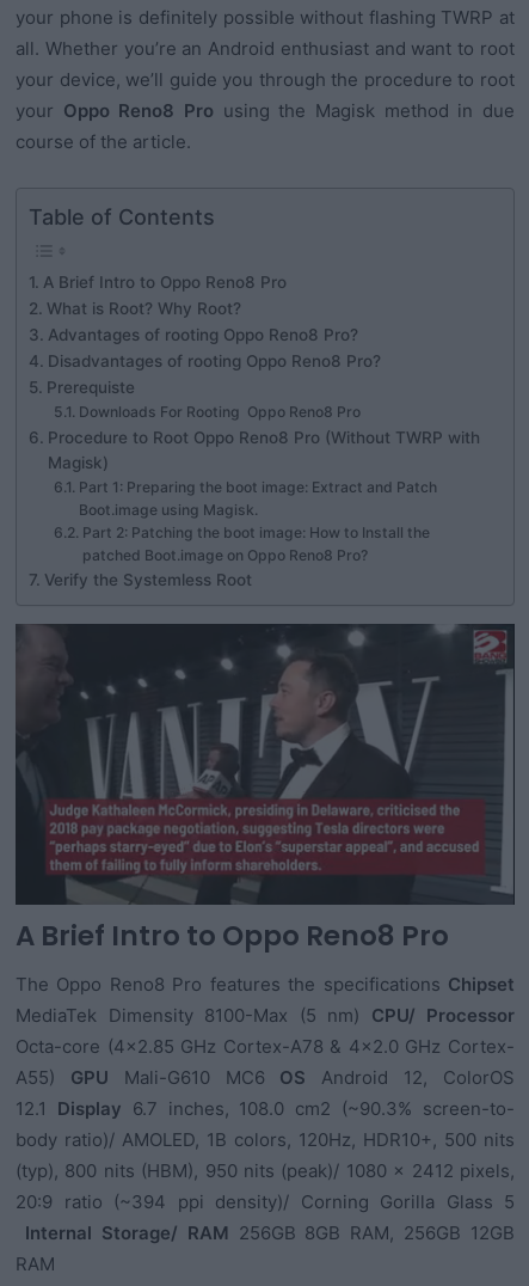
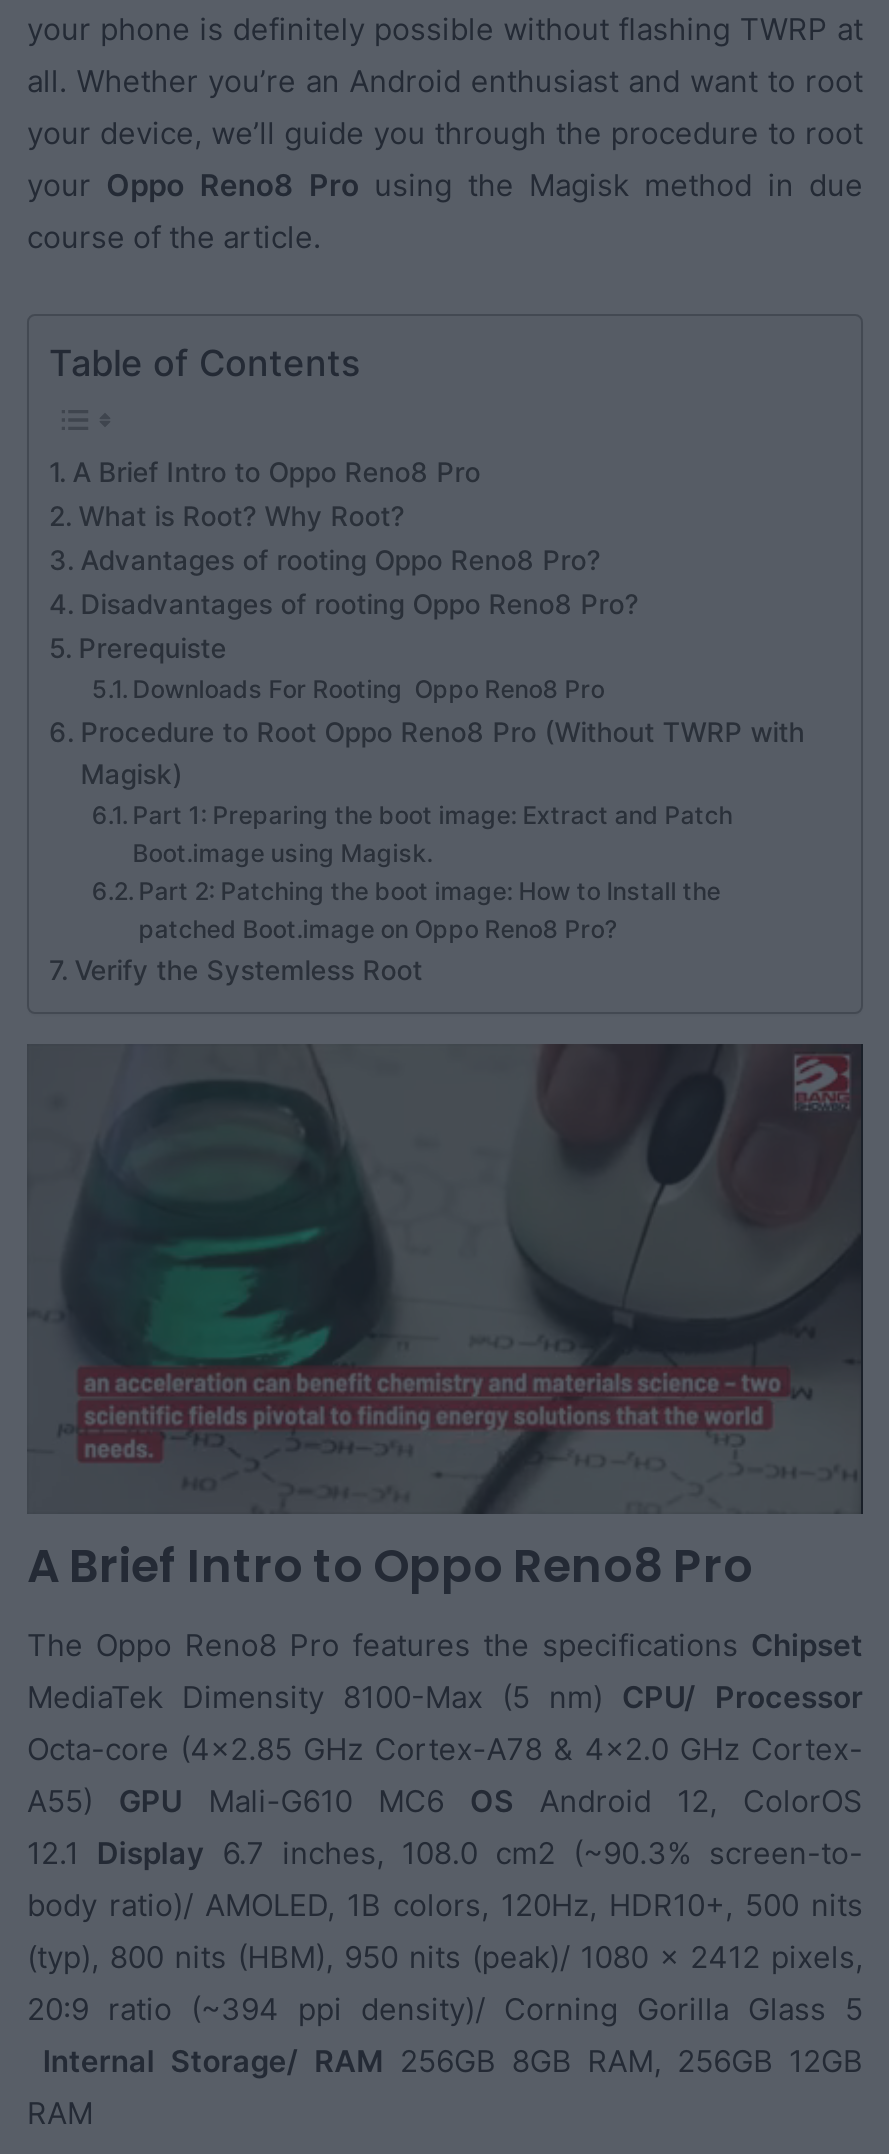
- [image]
+ [image]
